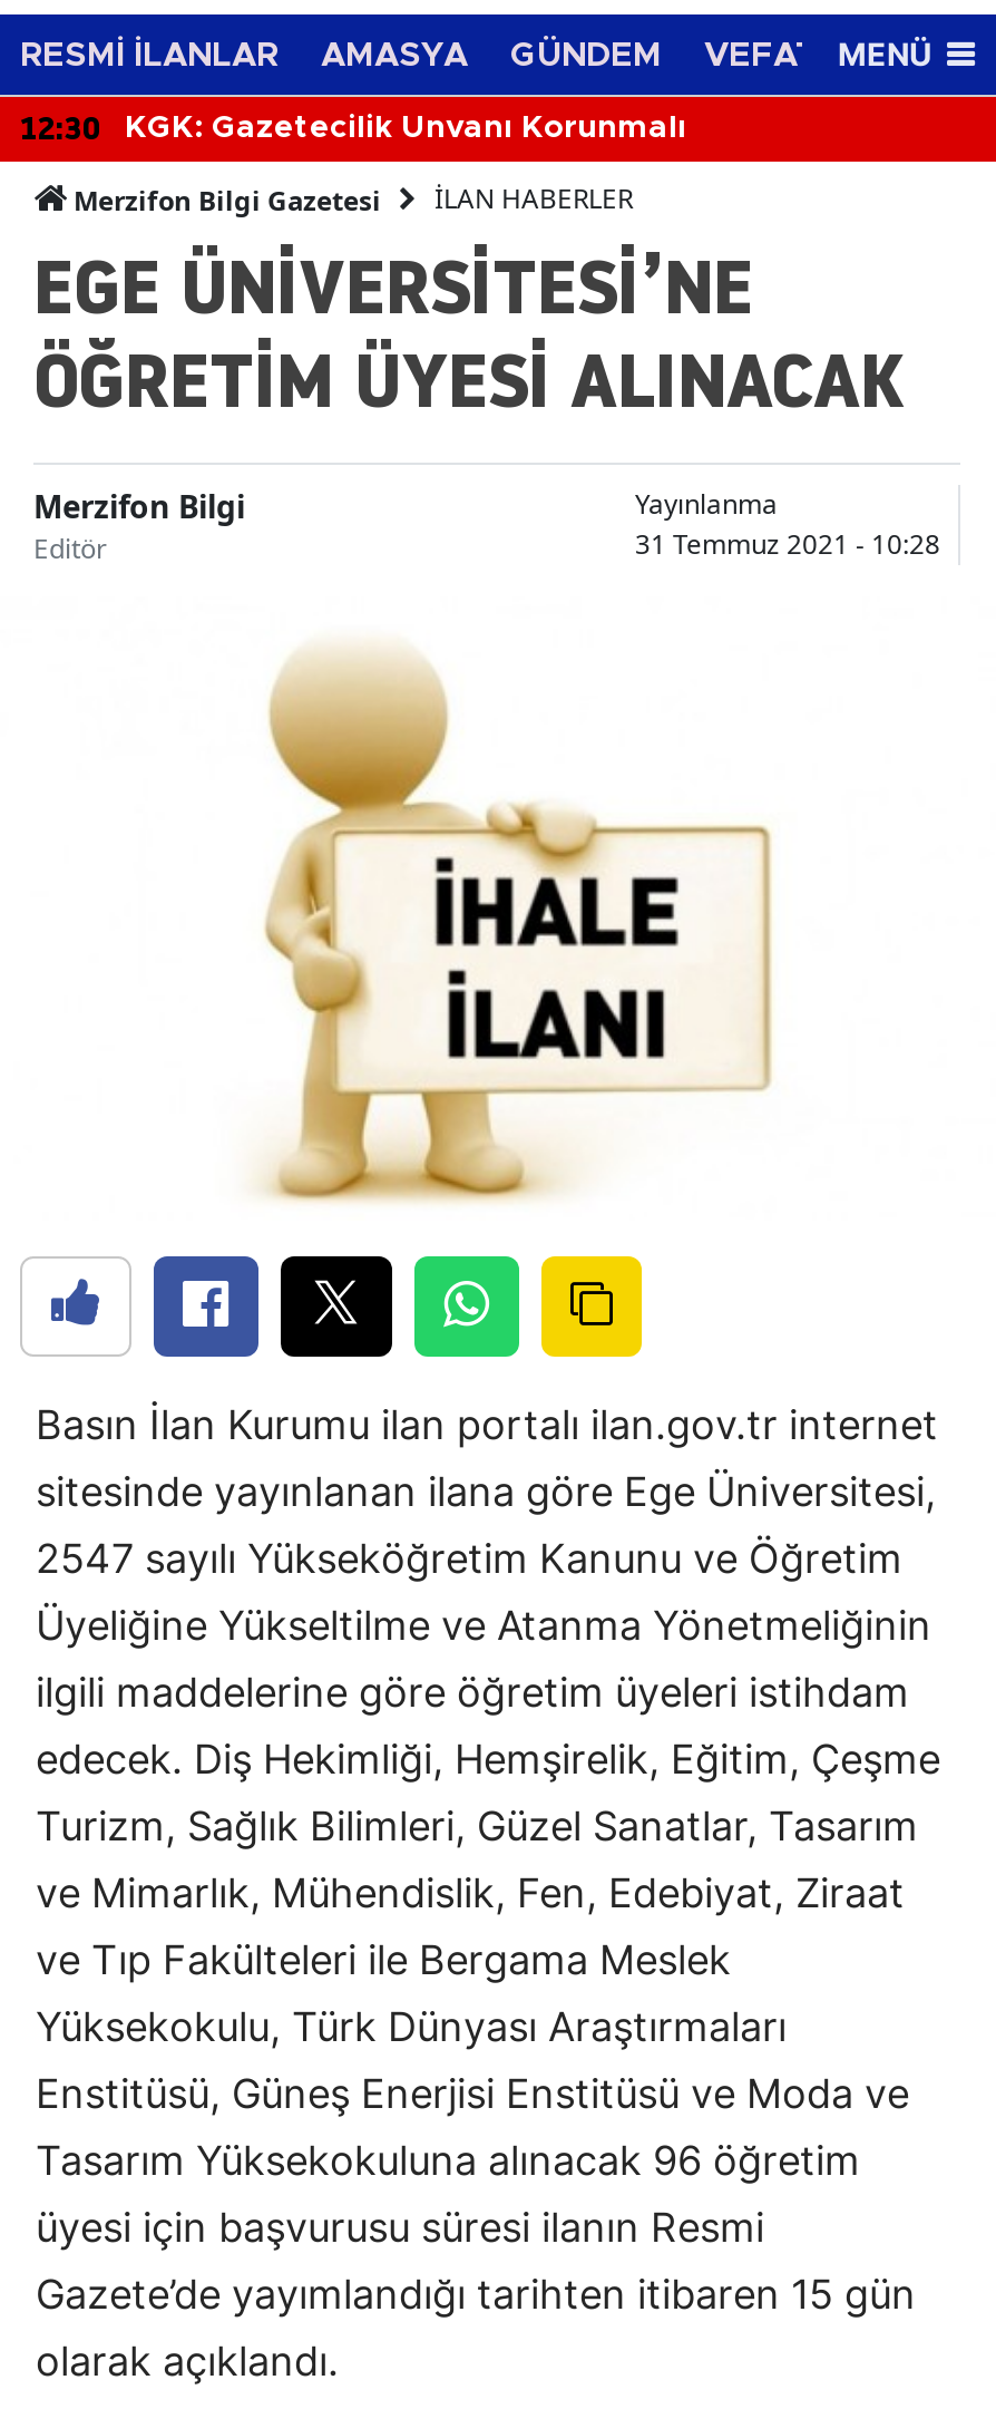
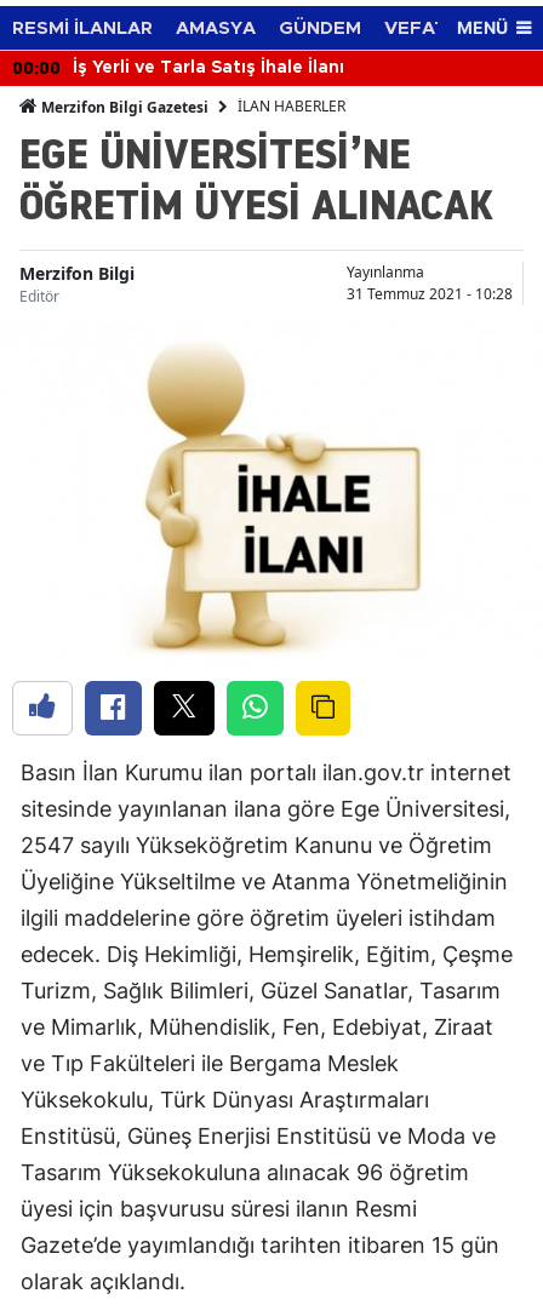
- 12:30
- KGK: Gazetecilik Unvanı Korunmalı
+ 00:00
+ İş Yerli ve Tarla Satış İhale İlanı
